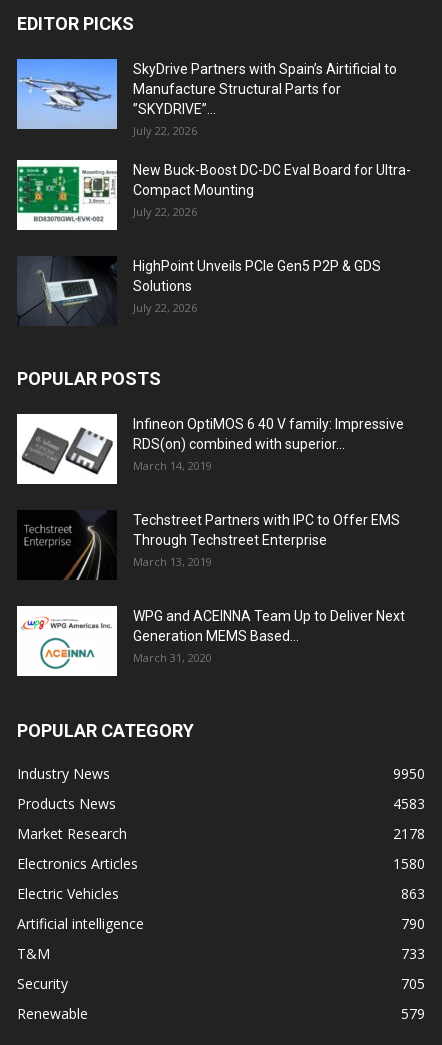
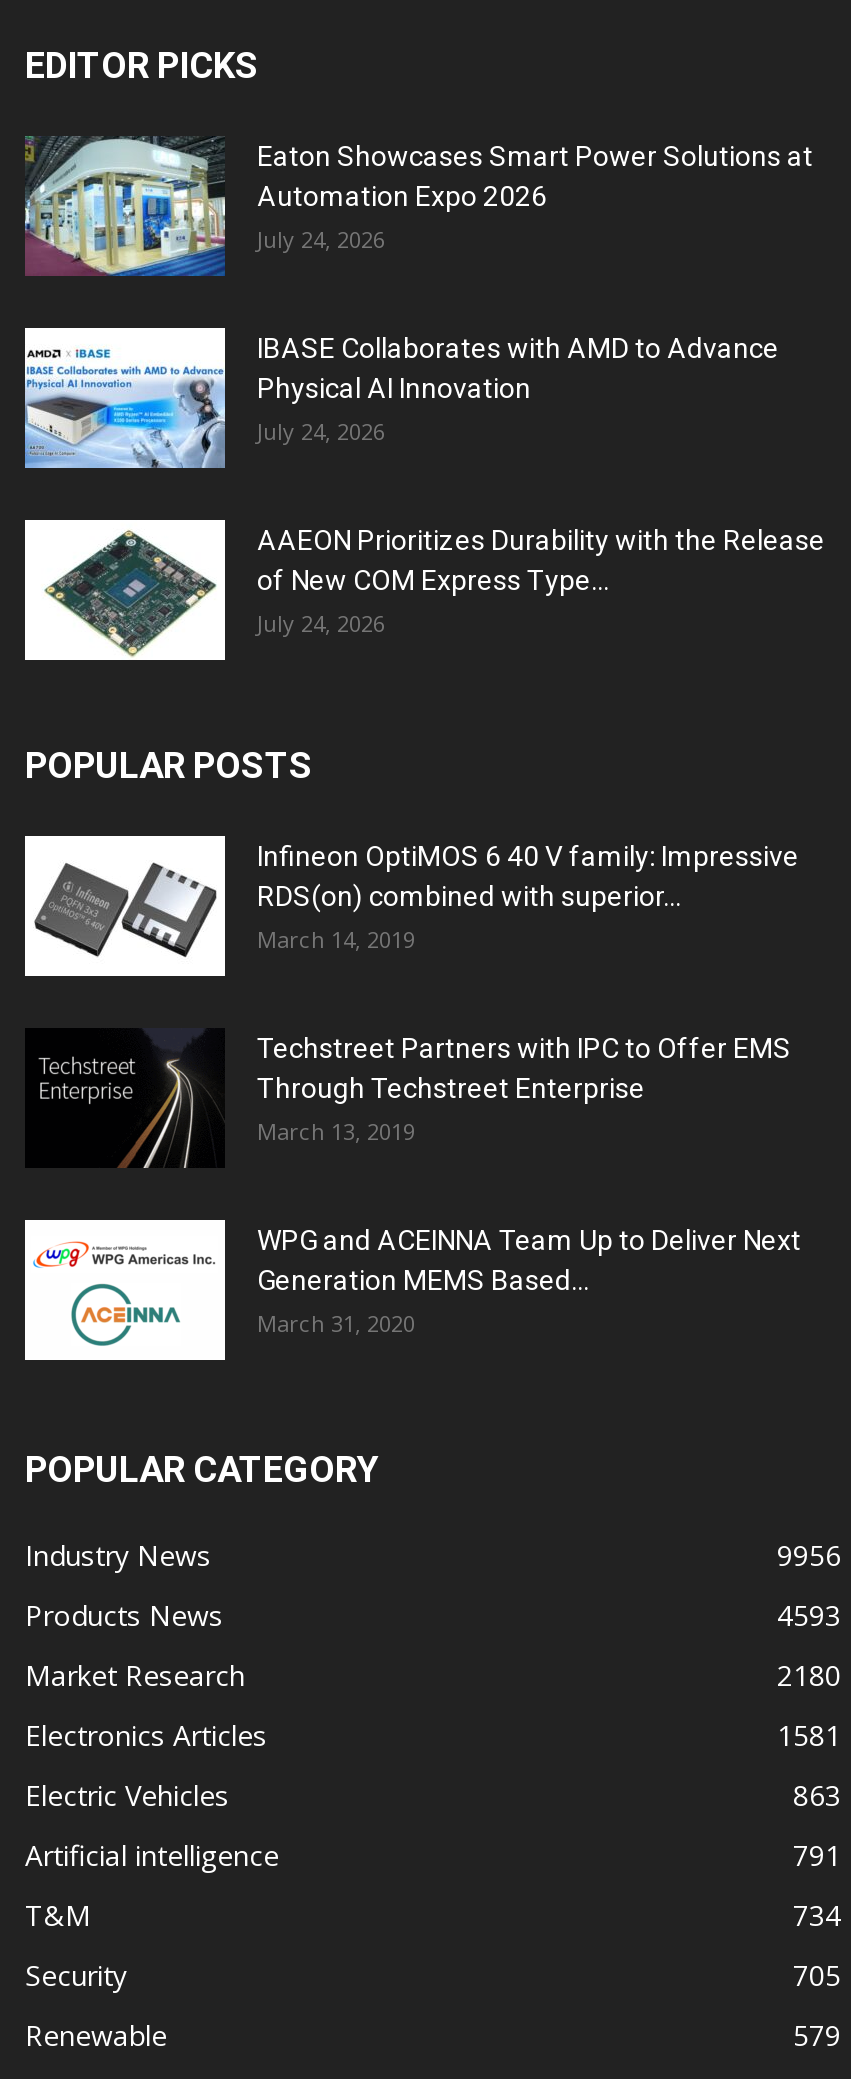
- [image]
- SkyDrive Partners with Spain’s Airtificial to
- Manufacture Structural Parts for
- ”SKYDRIVE”...
- July 22, 2026
+ [image]
+ Eaton Showcases Smart Power Solutions at
+ Automation Expo 2026
+ July 24, 2026

- [image]
- New Buck-Boost DC-DC Eval Board for Ultra-
- Compact Mounting
- July 22, 2026
+ [image]
+ IBASE Collaborates with AMD to Advance
+ Physical AI Innovation
+ July 24, 2026

- [image]
- HighPoint Unveils PCIe Gen5 P2P & GDS
- Solutions
- July 22, 2026
+ [image]
+ AAEON Prioritizes Durability with the Release
+ of New COM Express Type...
+ July 24, 2026

- 9950
+ 9956

- 4583
+ 4593

- 2178
+ 2180

- 1580
+ 1581

- 790
+ 791

- 733
+ 734
